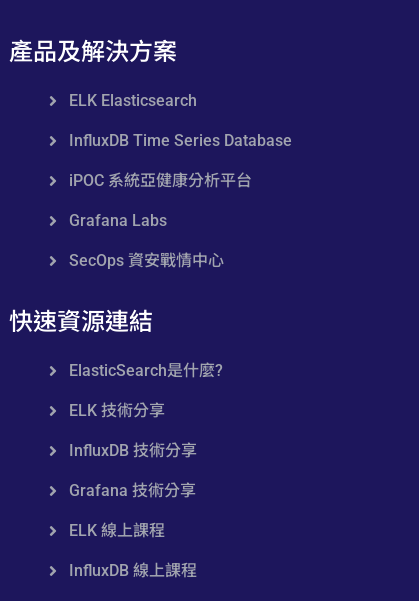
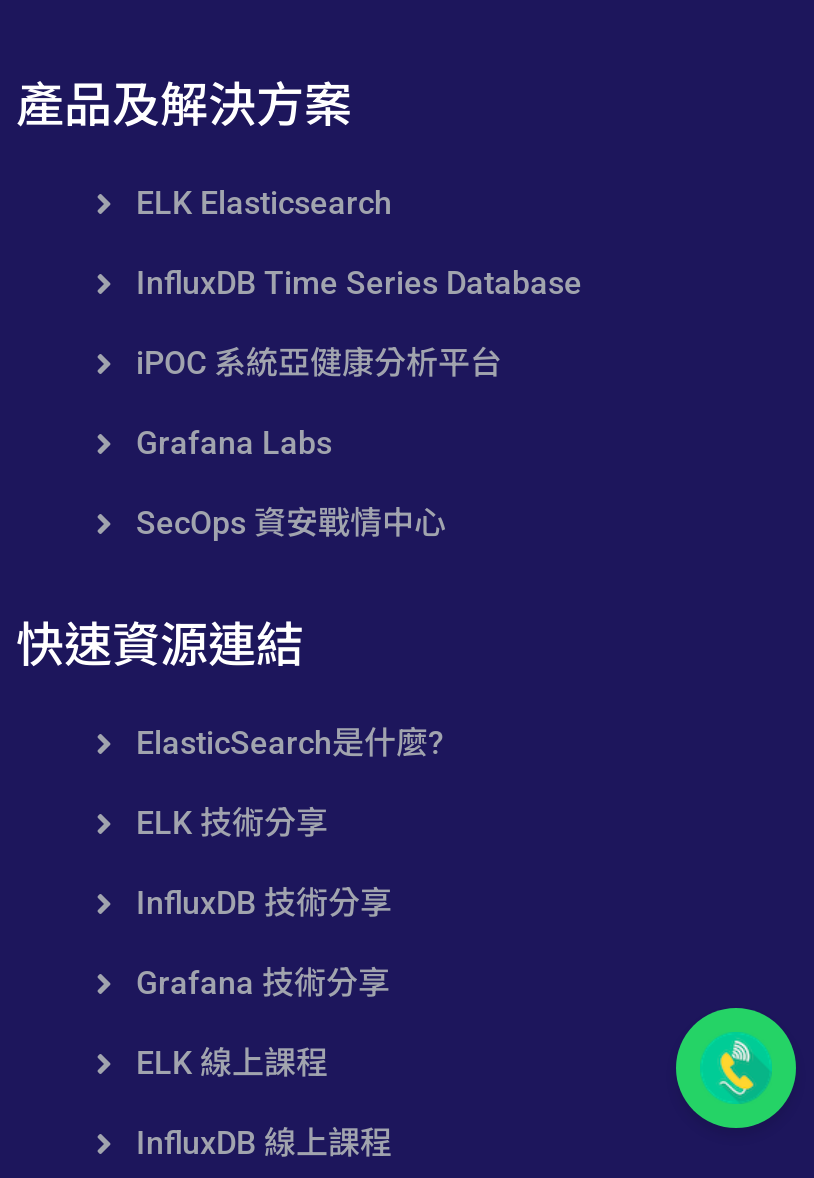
+ [image]
